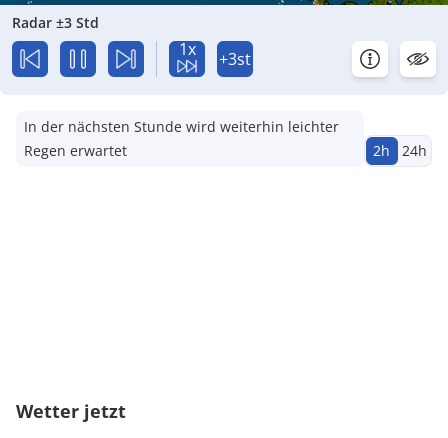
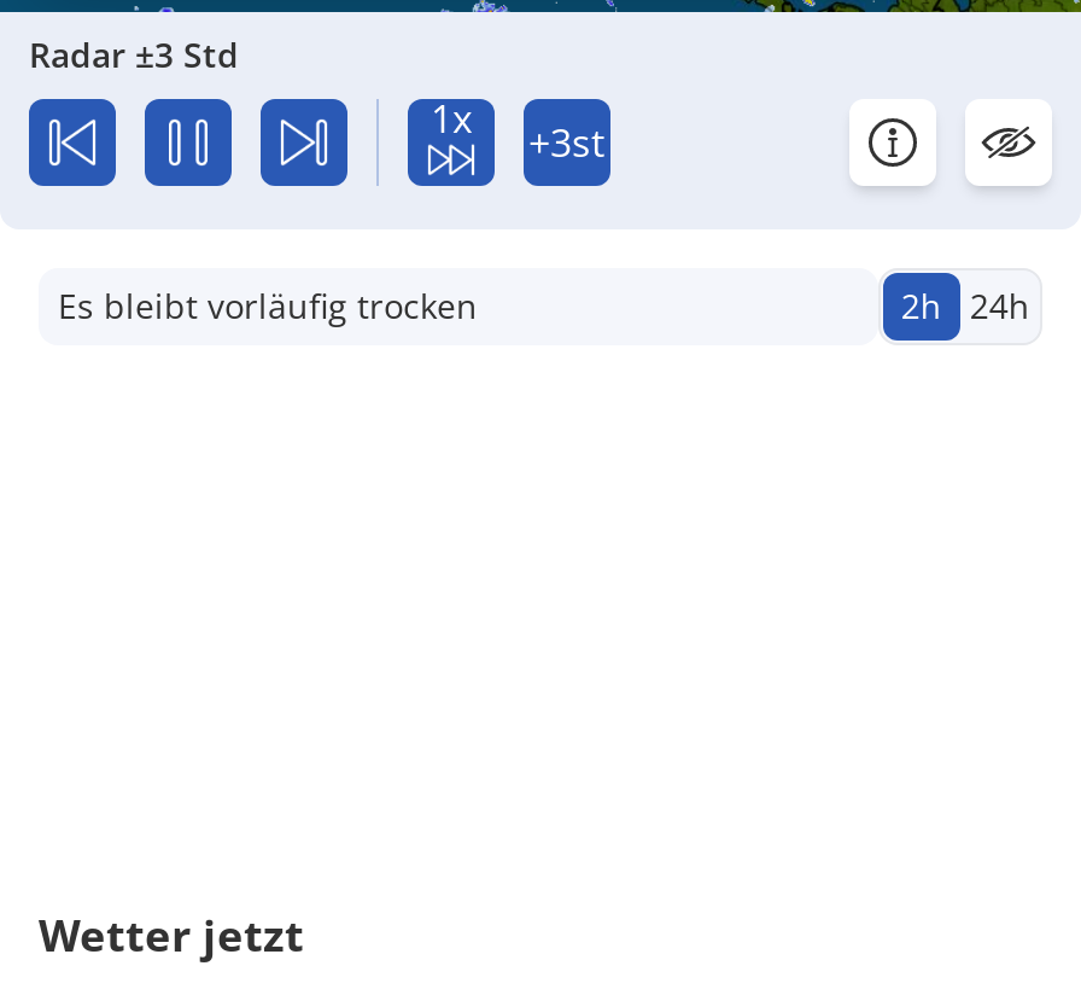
- In der nächsten Stunde wird weiterhin leichter
- Regen erwartet
+ Es bleibt vorläufig trocken
